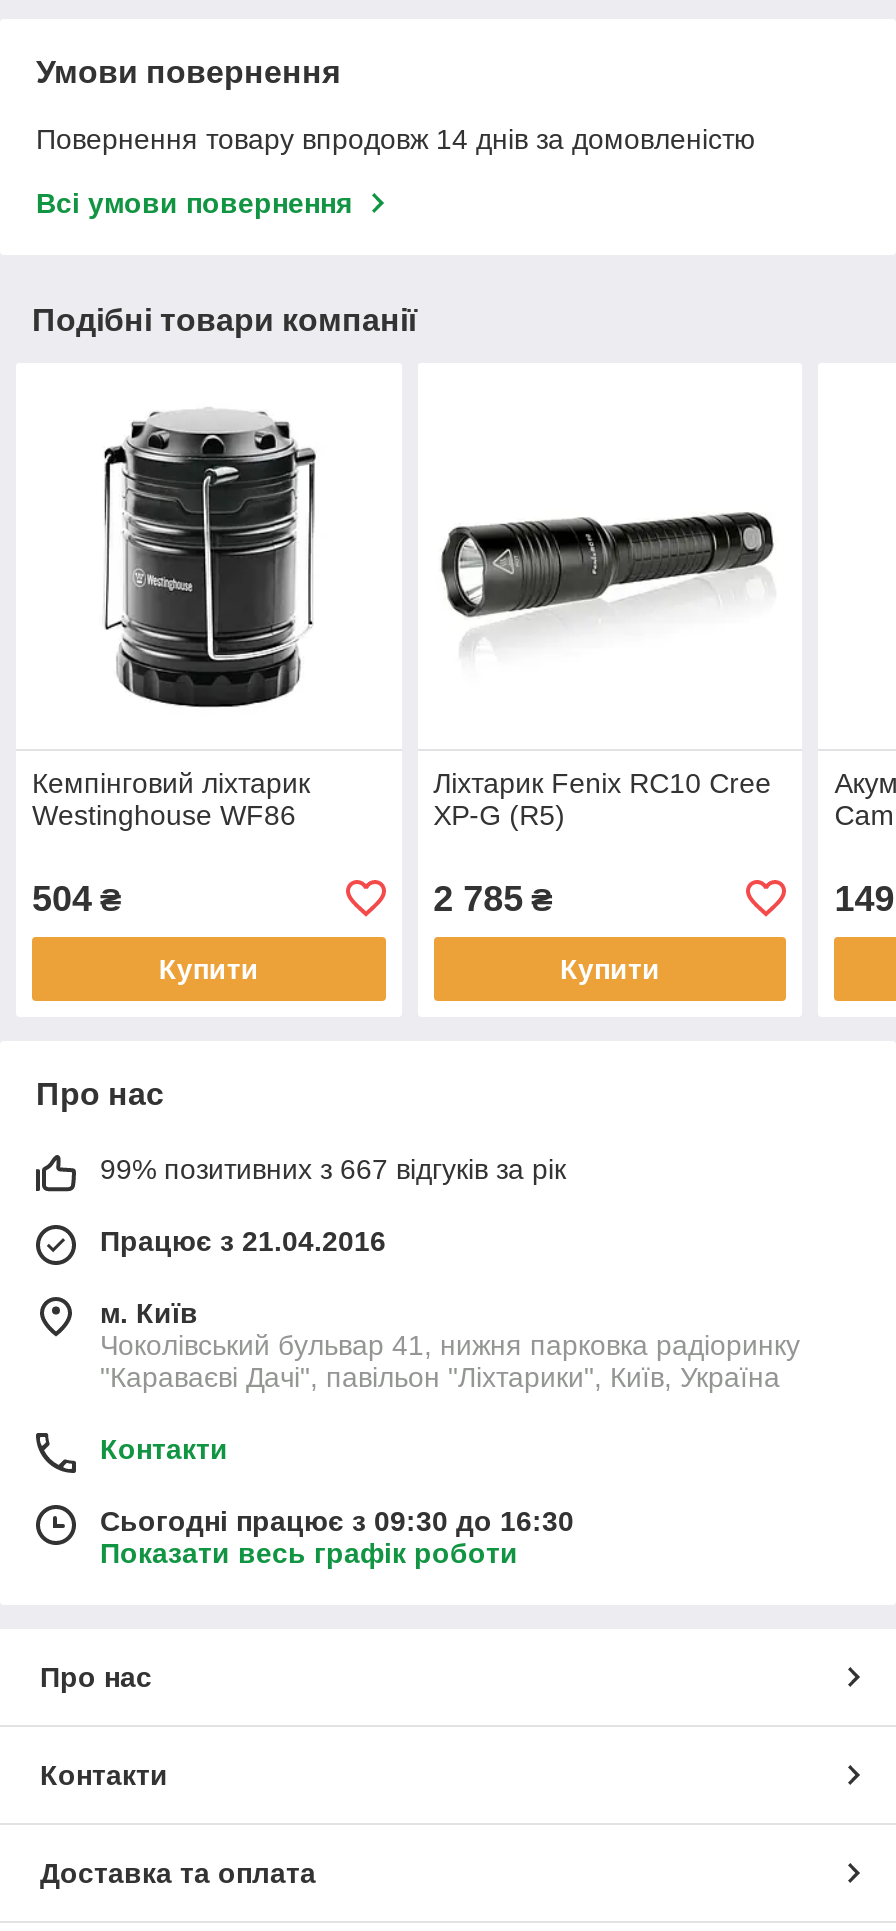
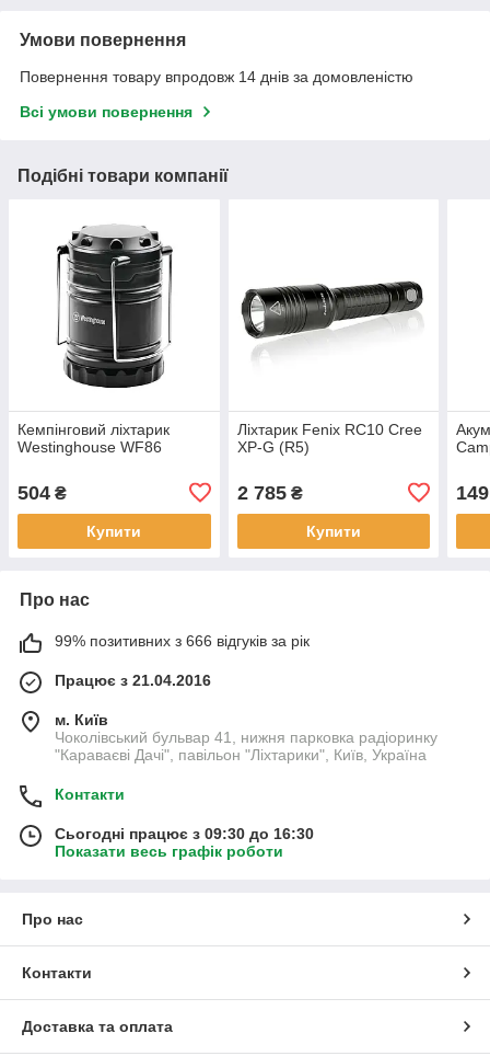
- 99% позитивних з 667 відгуків за рік
+ 99% позитивних з 666 відгуків за рік
